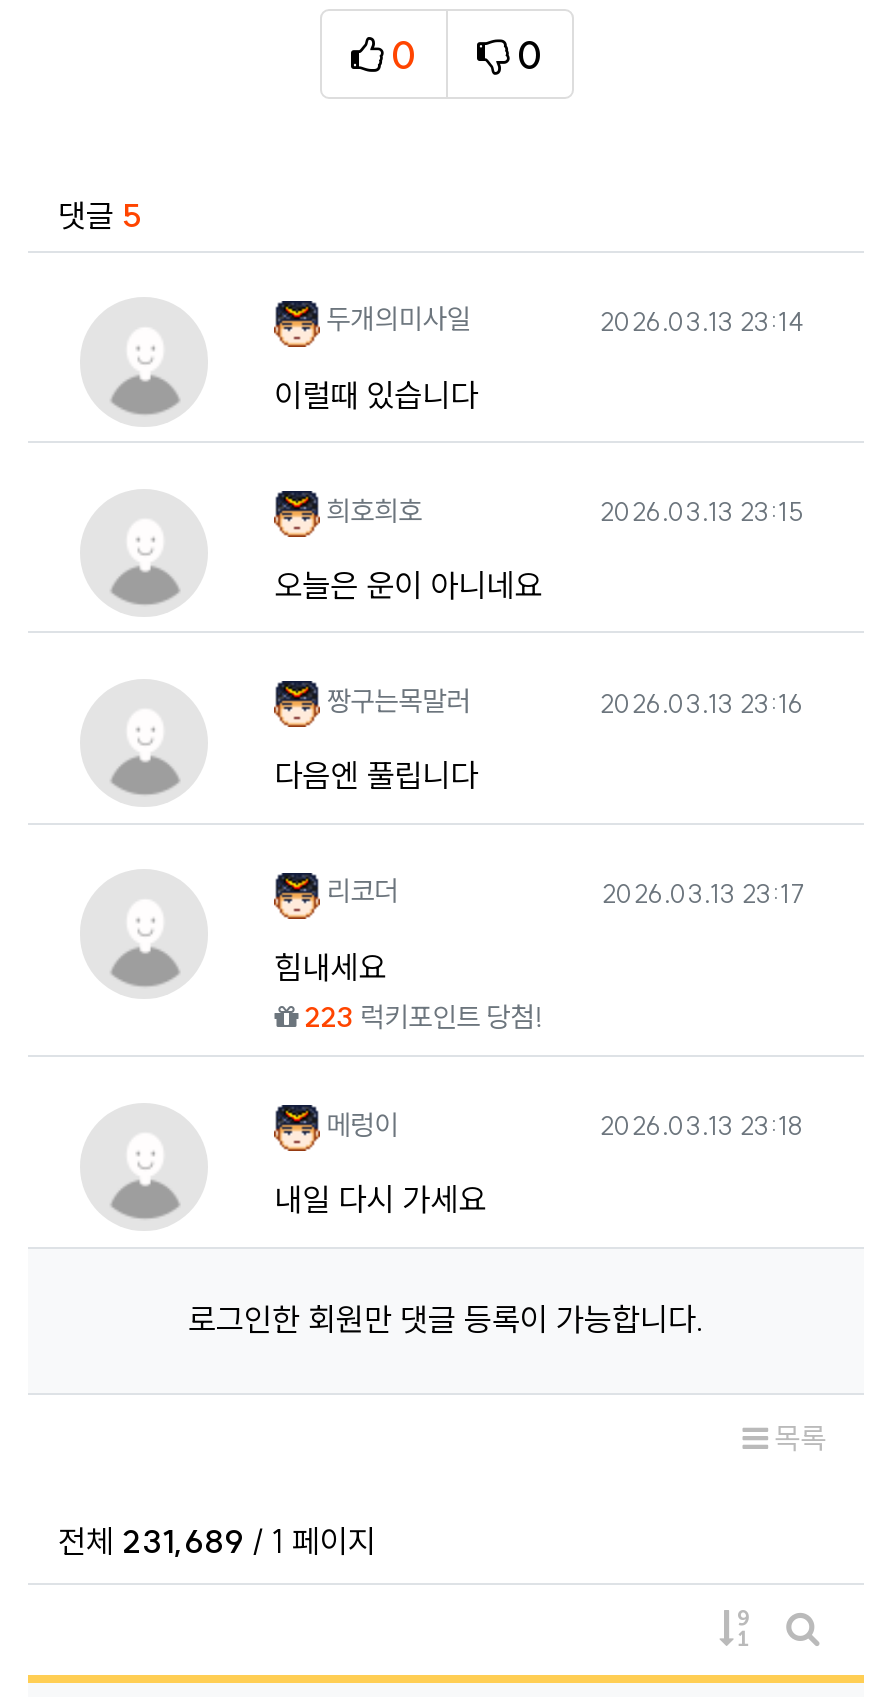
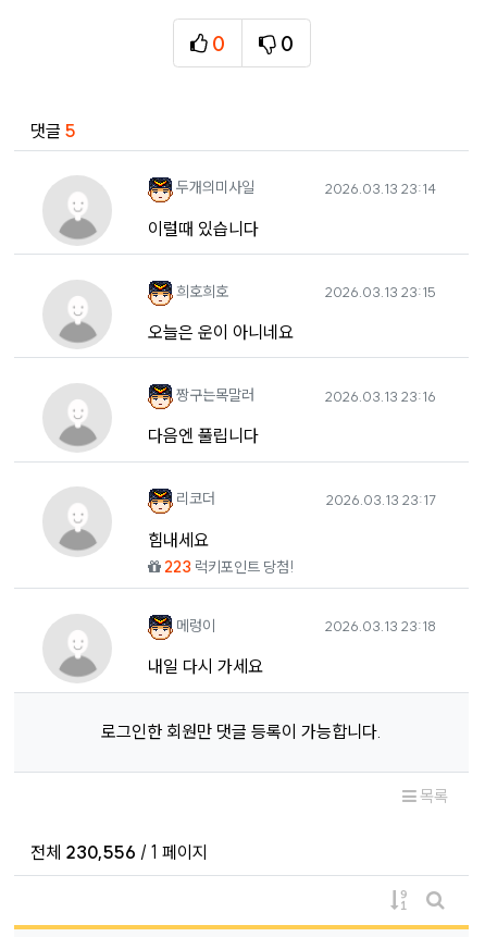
- 전체 231,689 / 1 페이지
+ 전체 230,556 / 1 페이지
